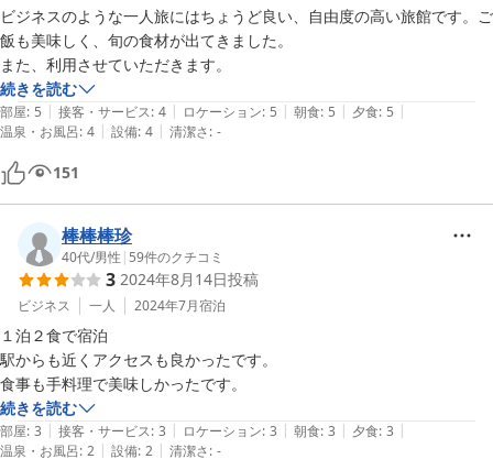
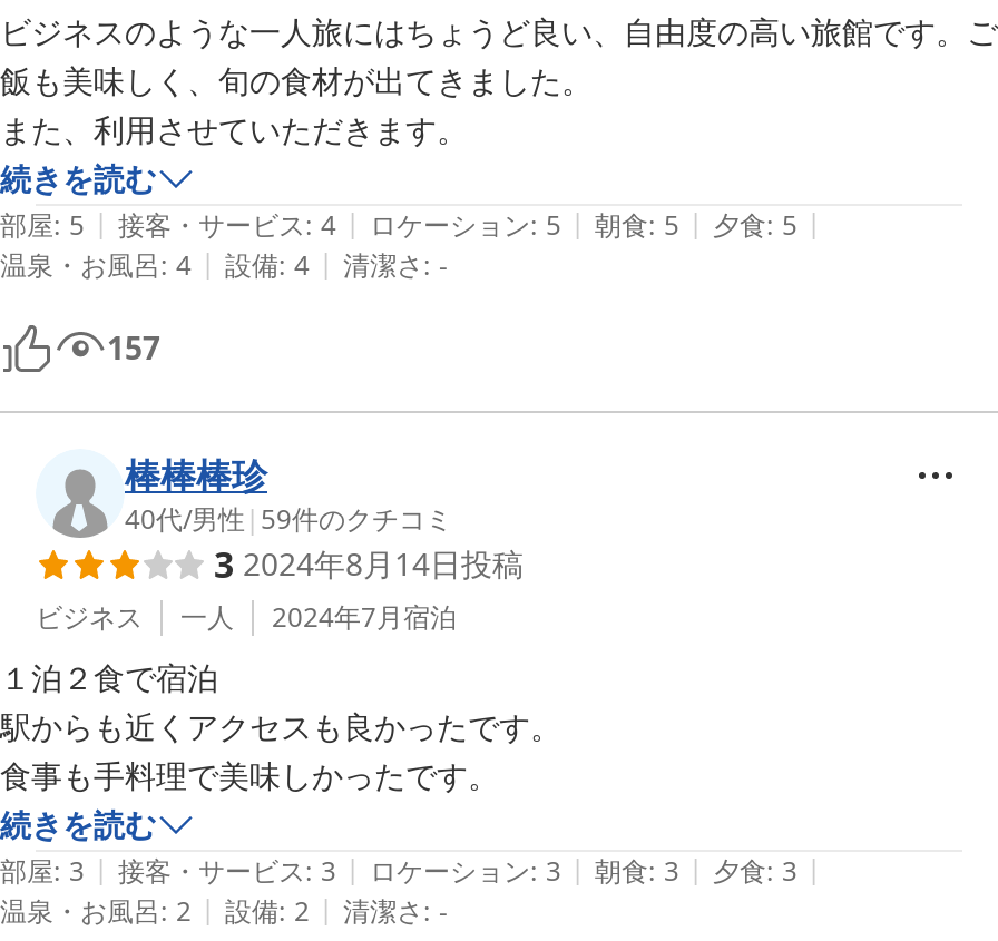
- 151
+ 157
